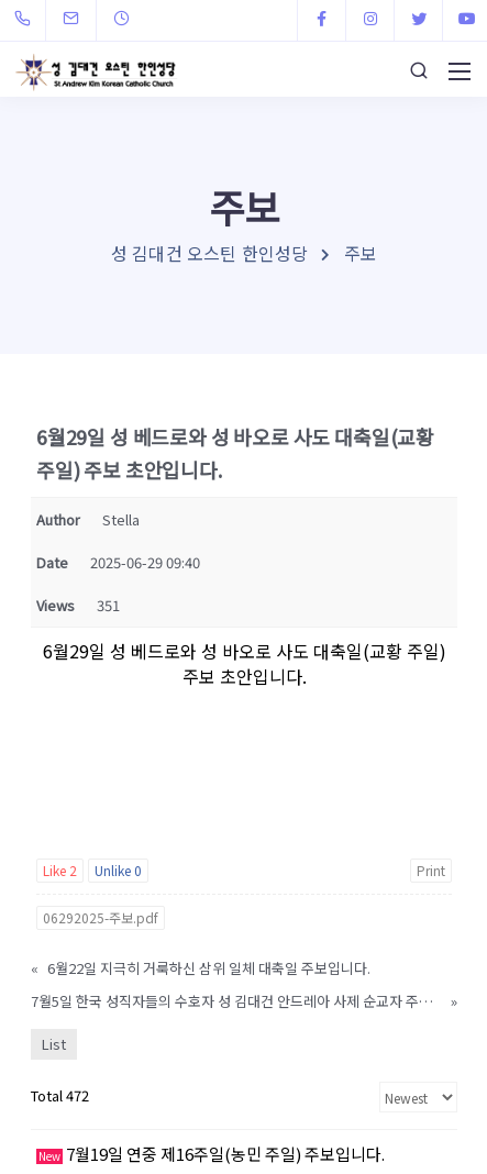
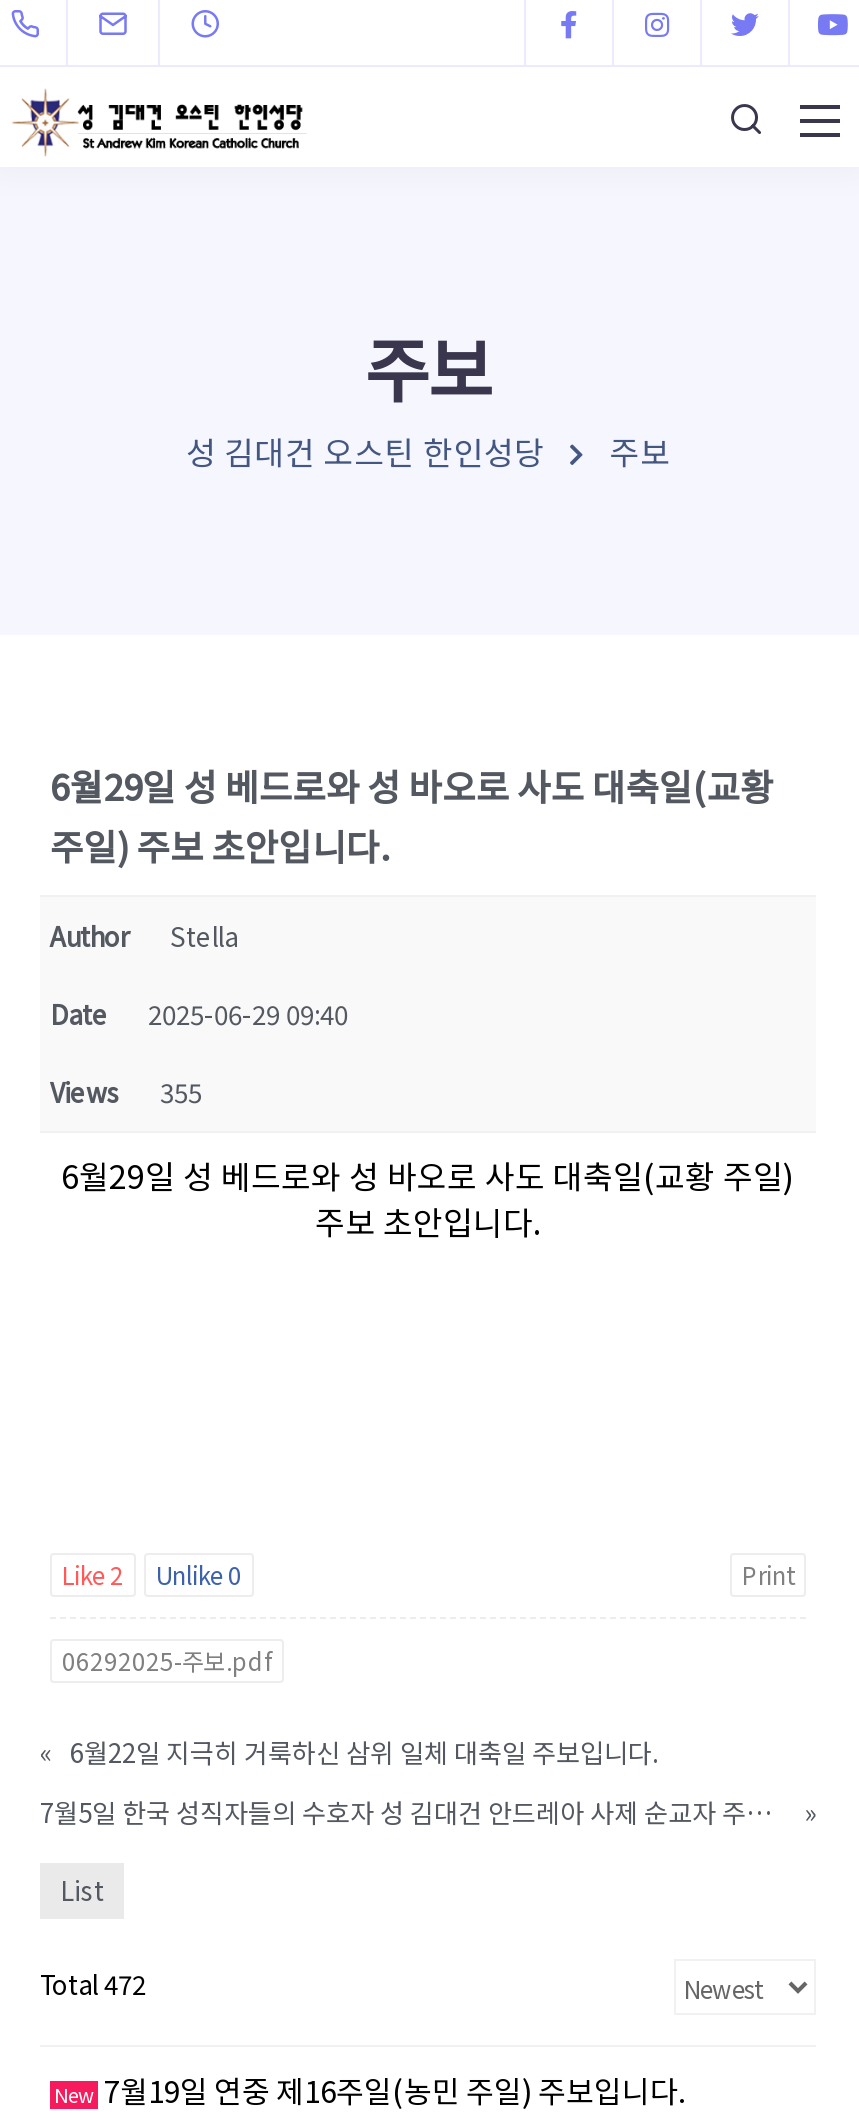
- Views 351
+ Views 355
